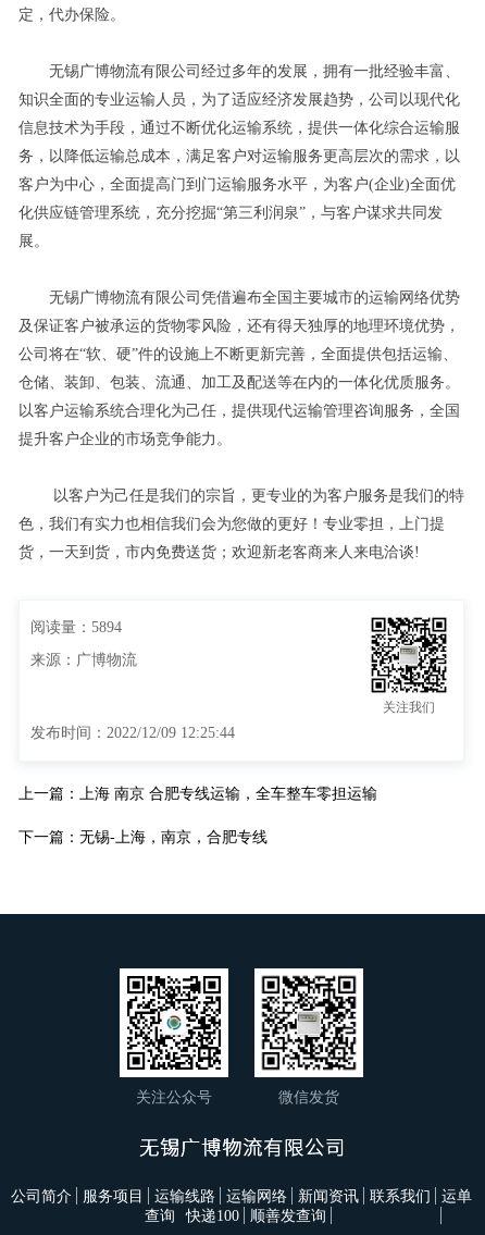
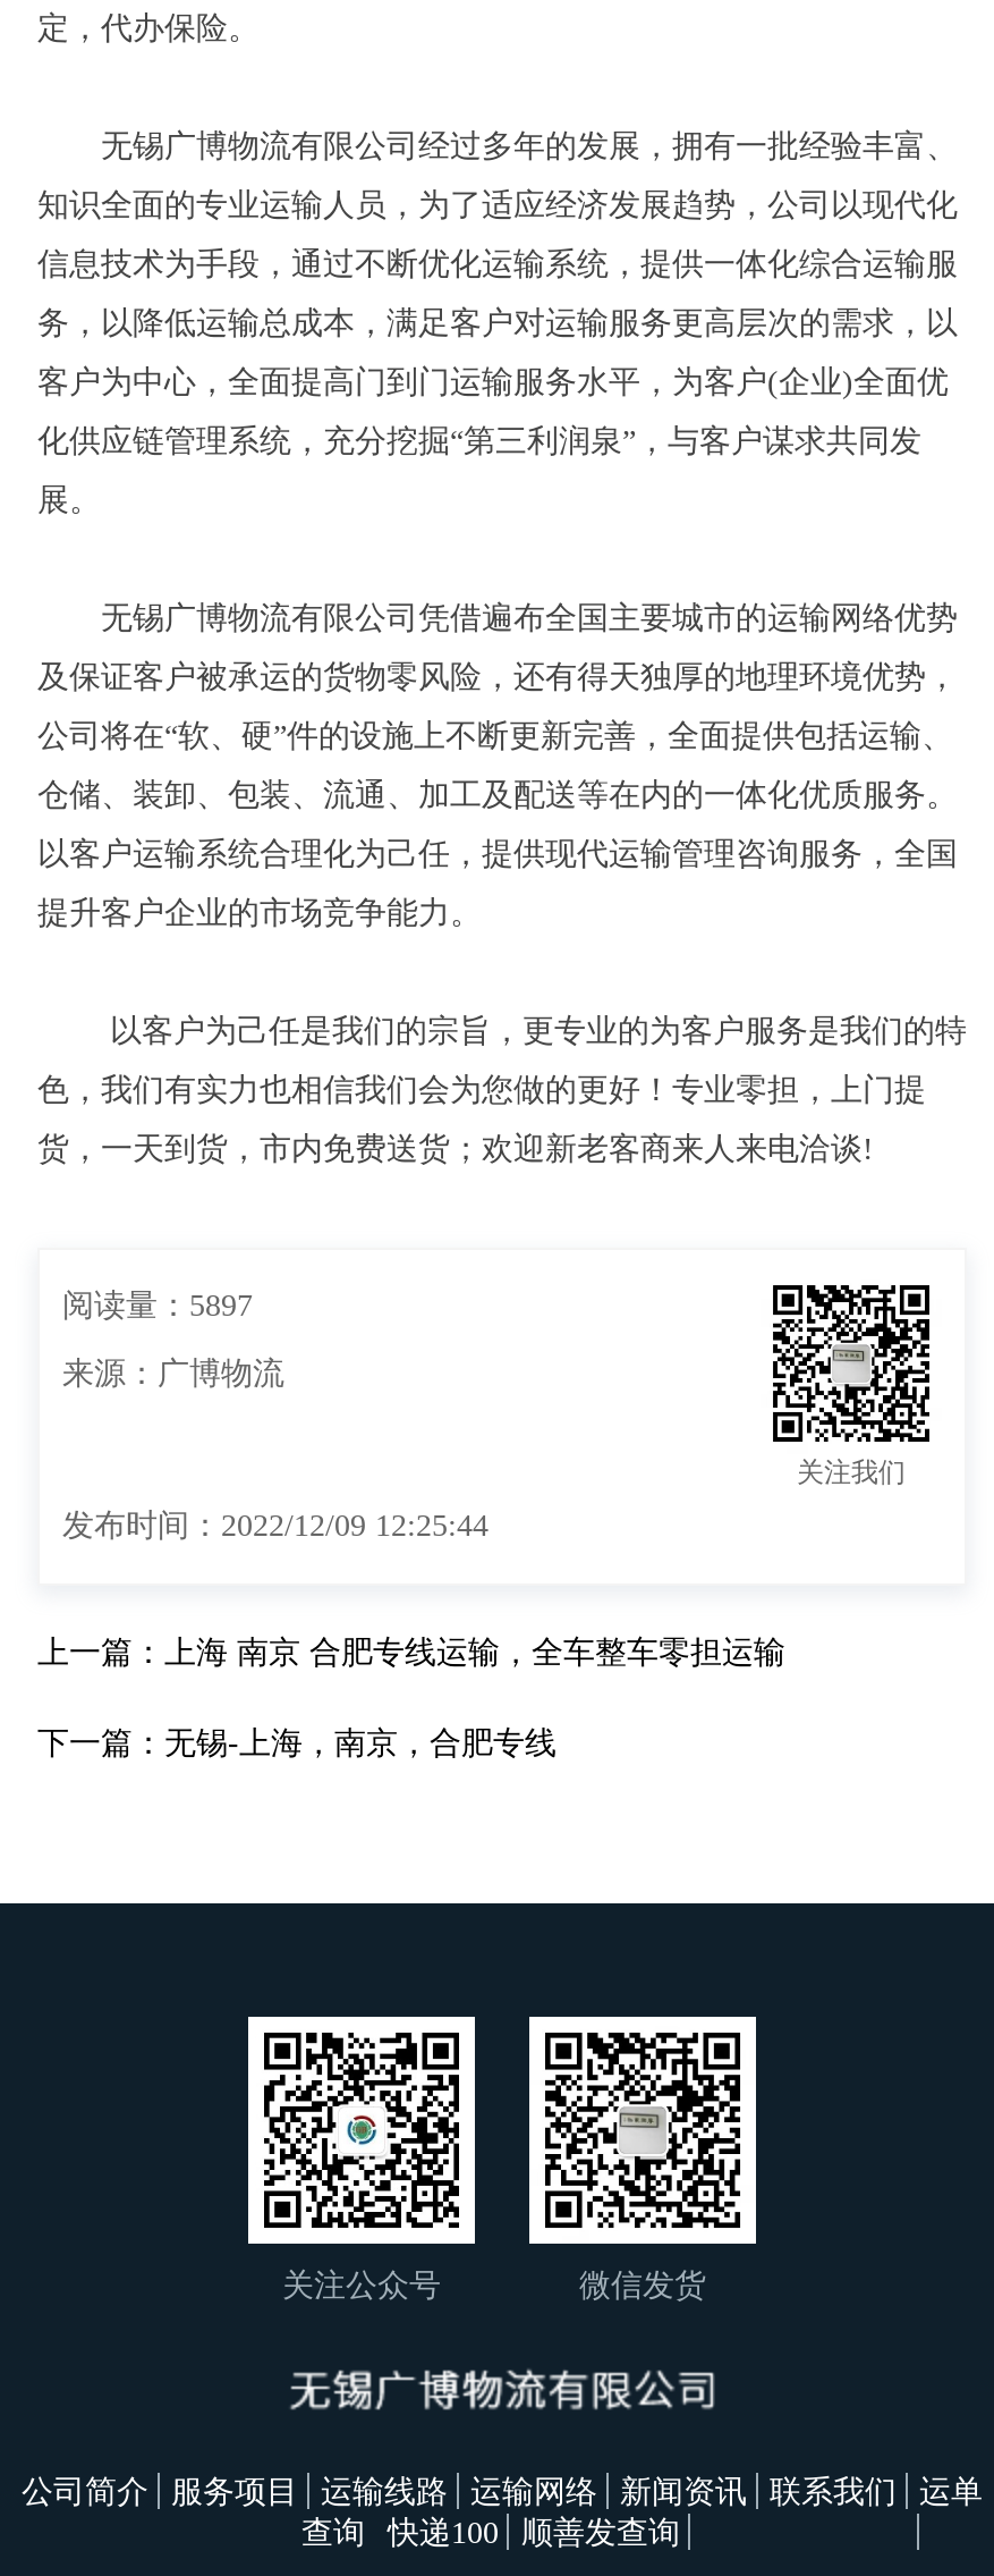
- 阅读量：5894
+ 阅读量：5897
